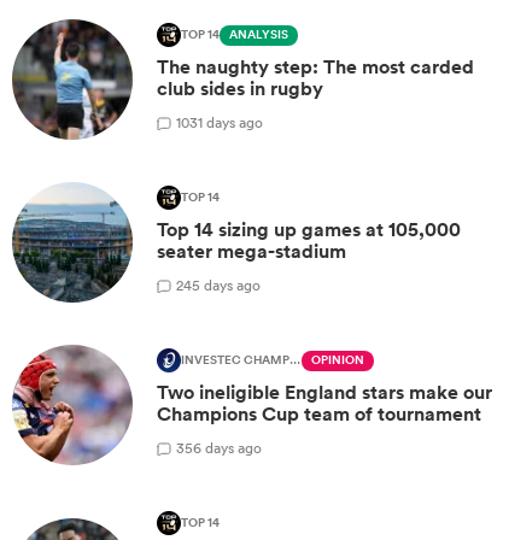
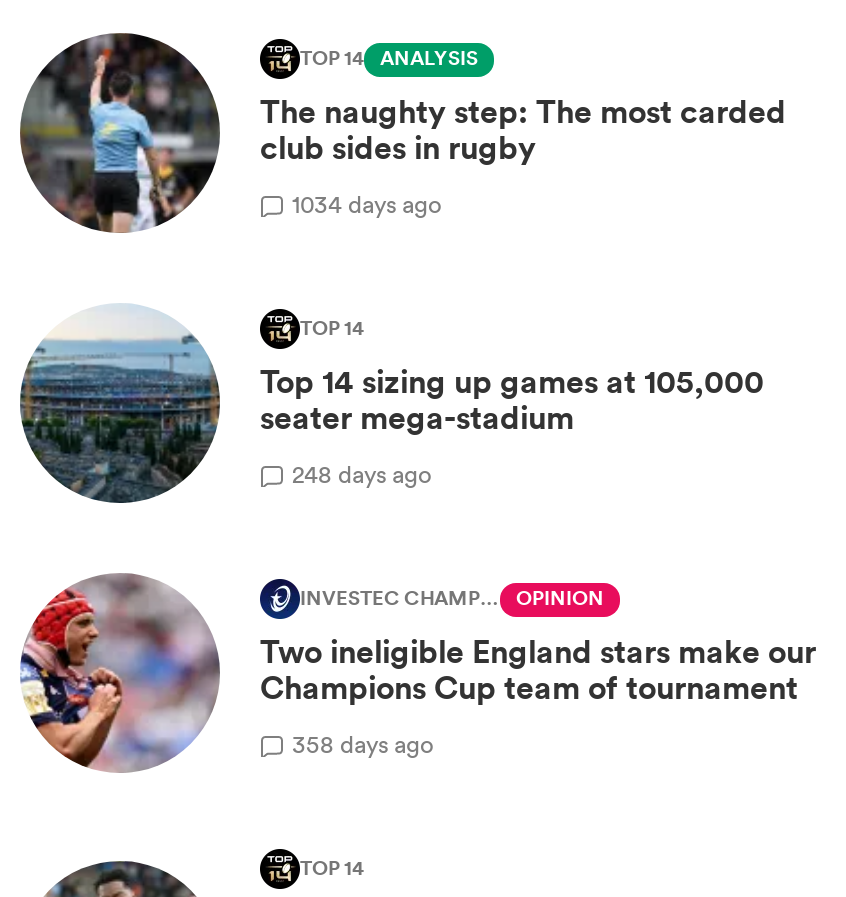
- 1031 days ago
+ 1034 days ago

- 245 days ago
+ 248 days ago

- 356 days ago
+ 358 days ago
